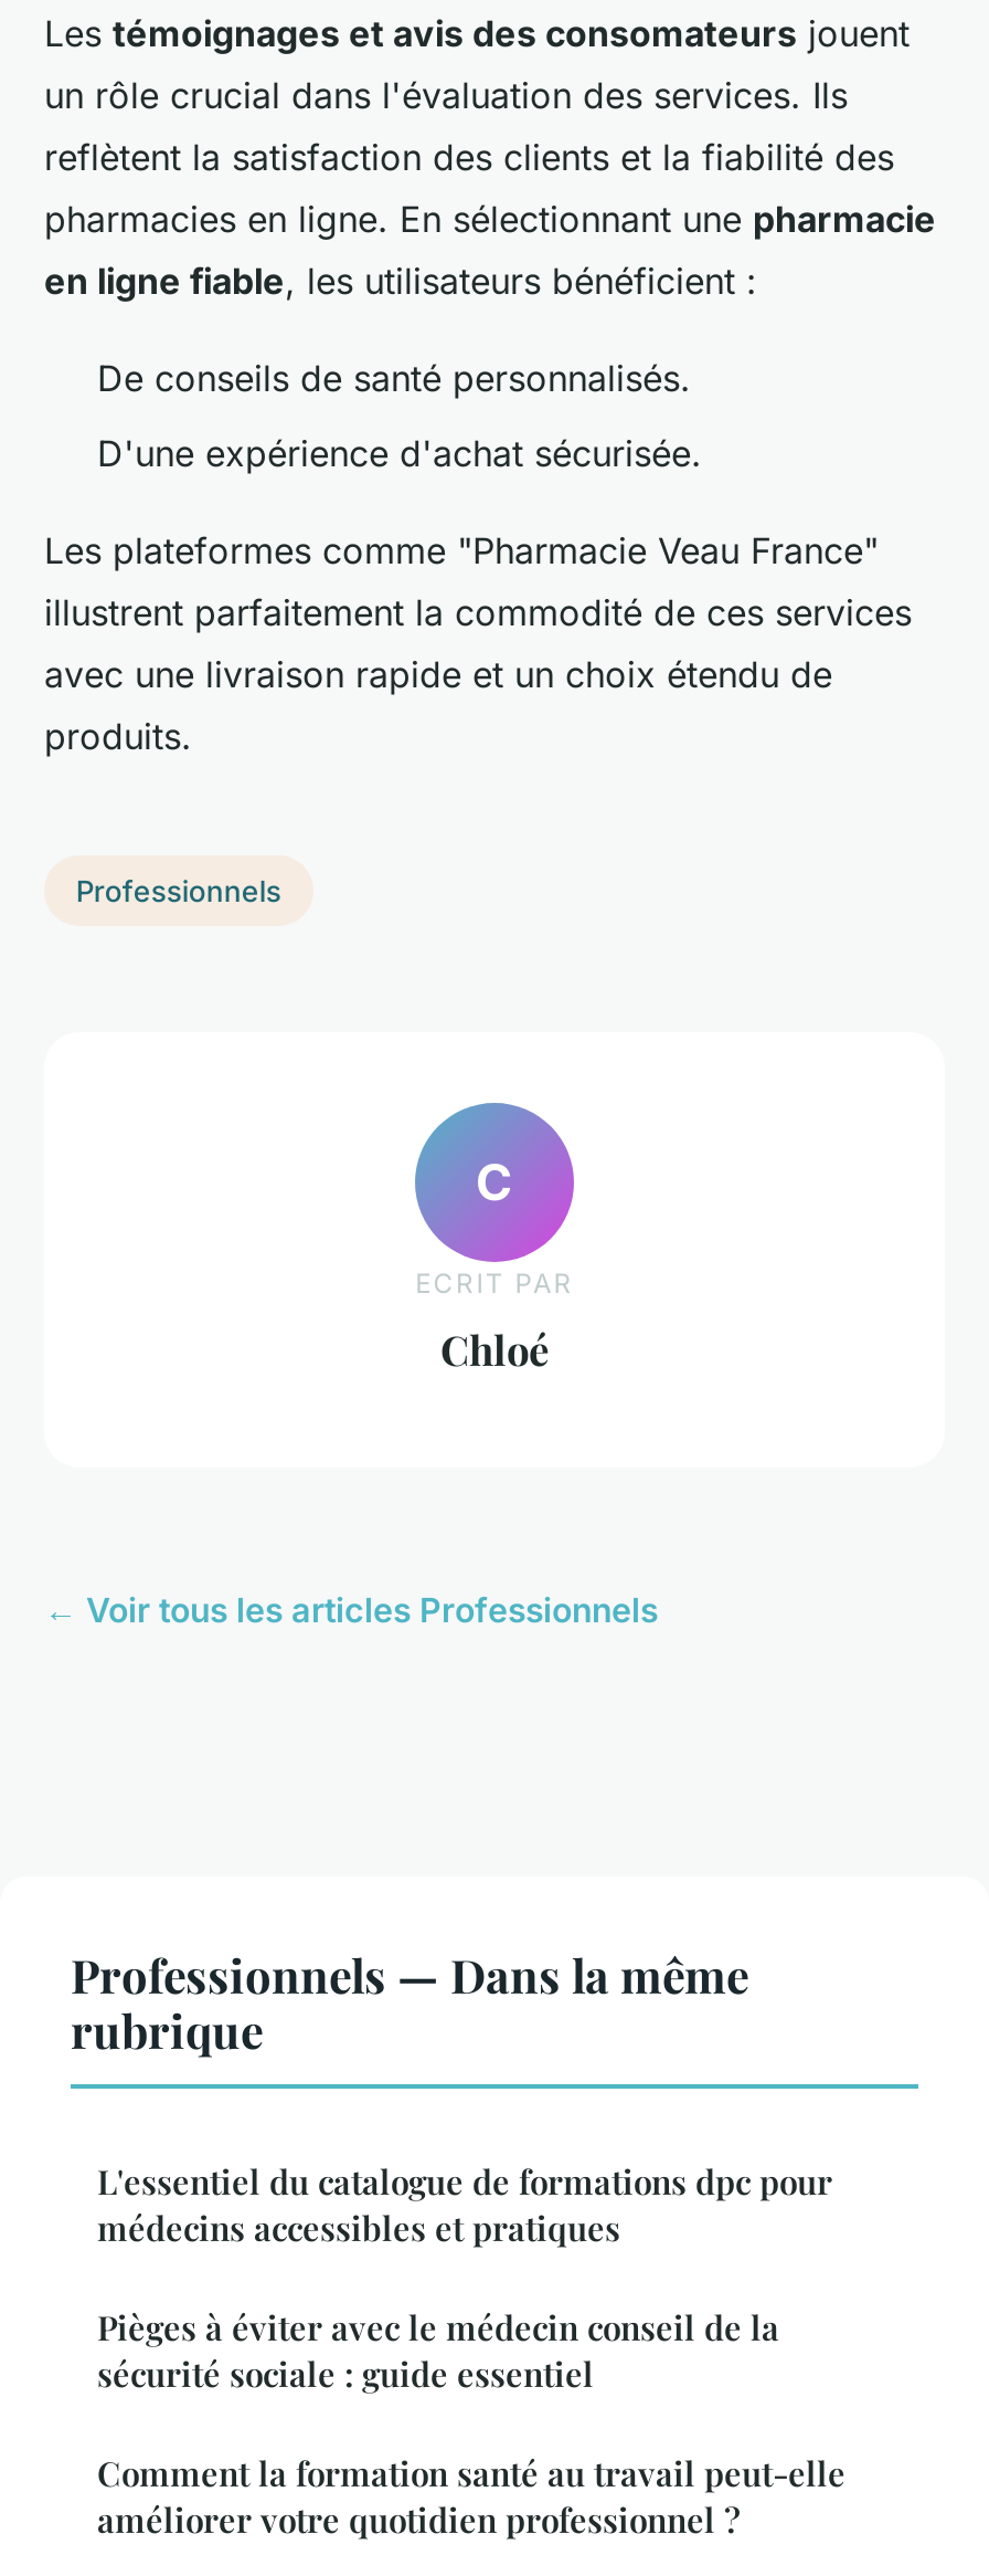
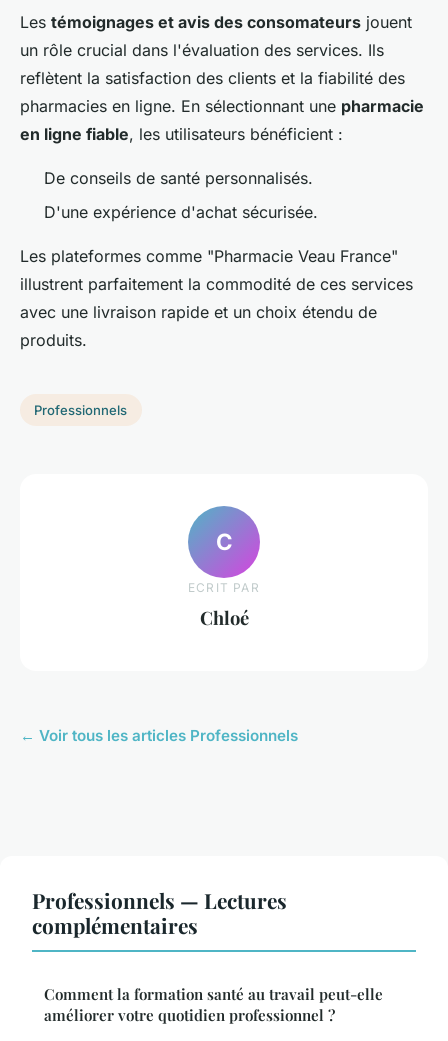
- Professionnels — Dans la même
- rubrique
- L'essentiel du catalogue de formations dpc pour
- médecins accessibles et pratiques
- Pièges à éviter avec le médecin conseil de la
- sécurité sociale : guide essentiel
+ Professionnels — Lectures
+ complémentaires
